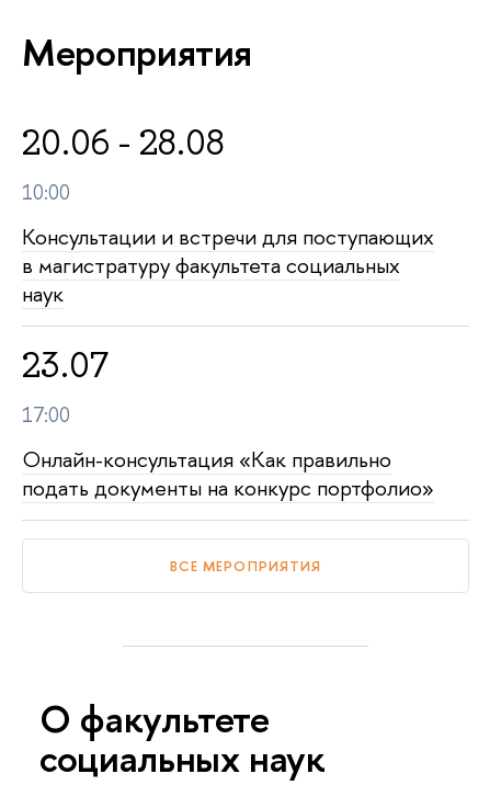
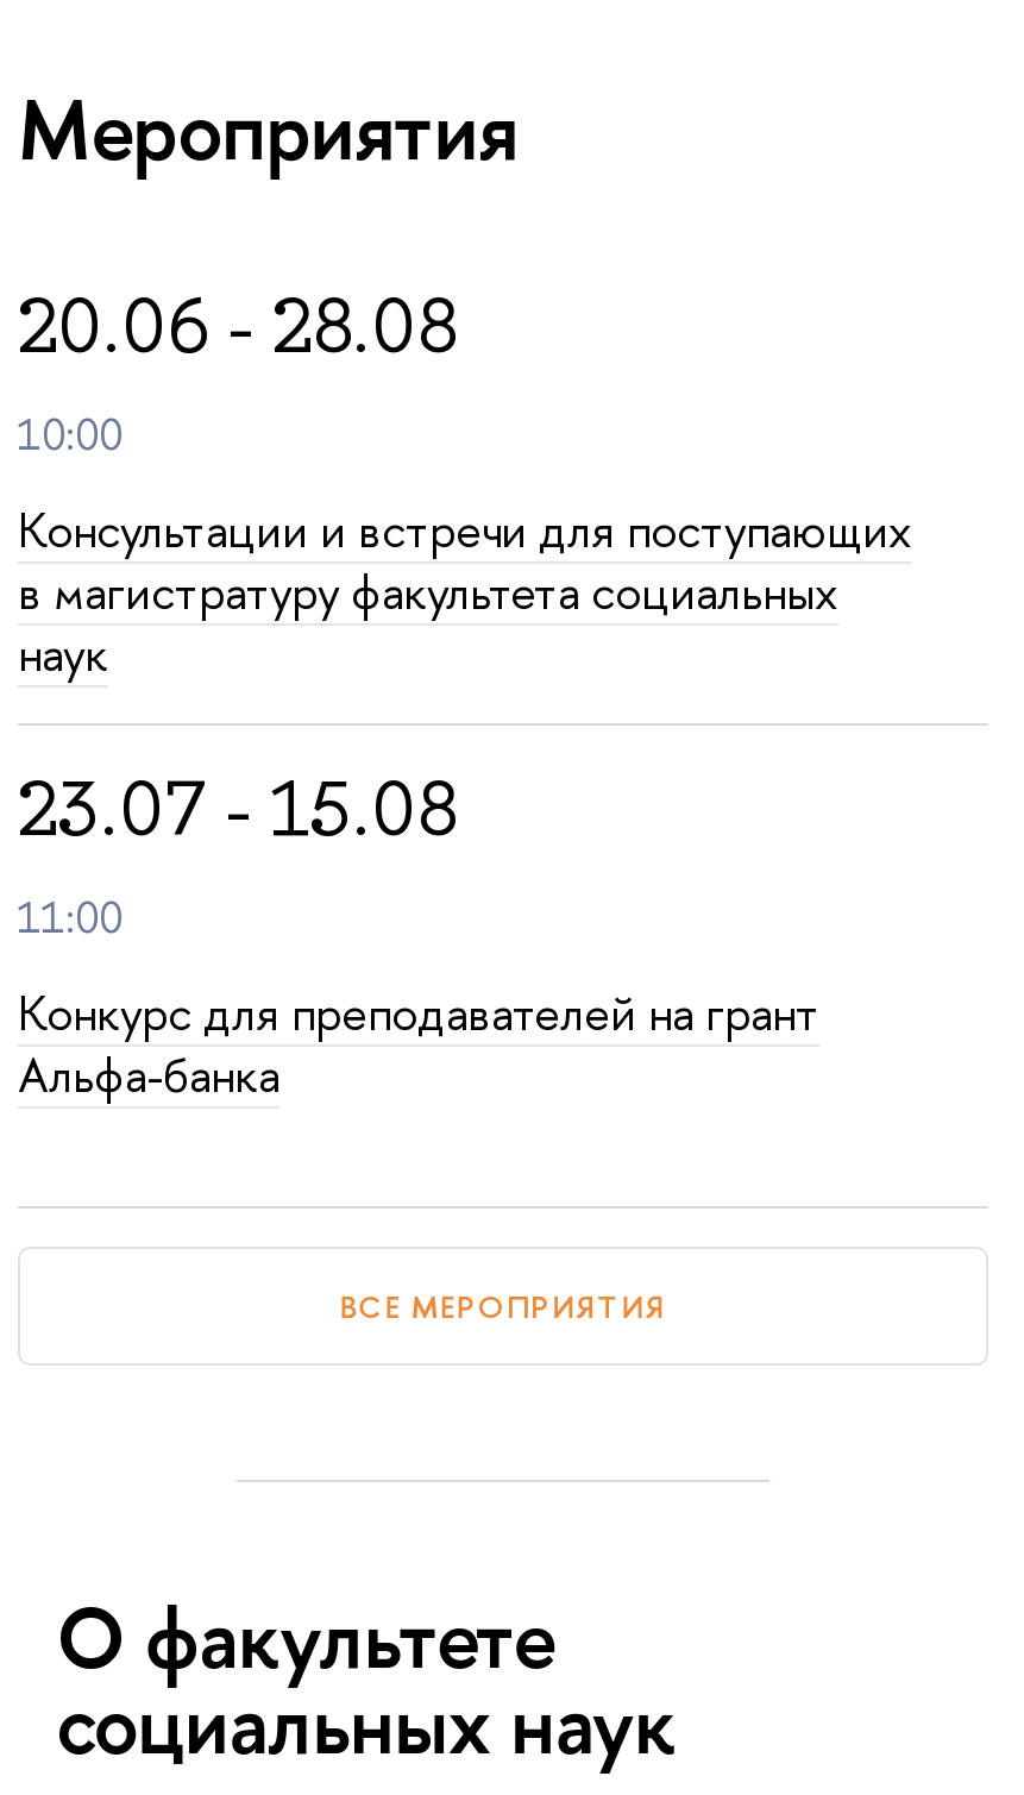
- 23.07
- 17:00
+ 23.07 - 15.08
+ 11:00

- Онлайн-консультация «Как правильно
- подать документы на конкурс портфолио»
+ Конкурс для преподавателей на грант
+ Альфа-банка
